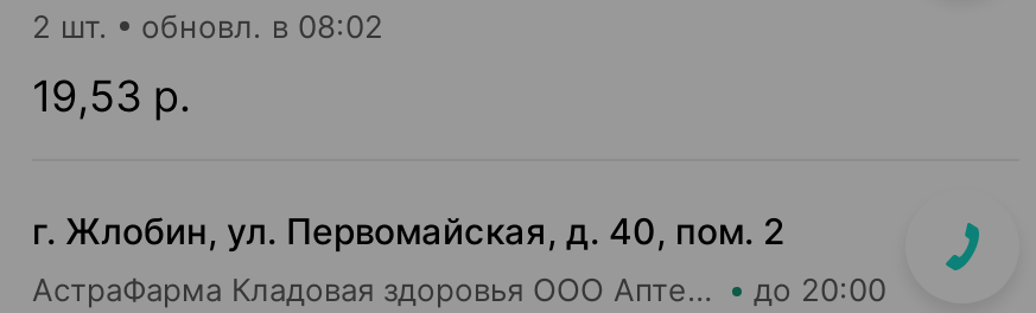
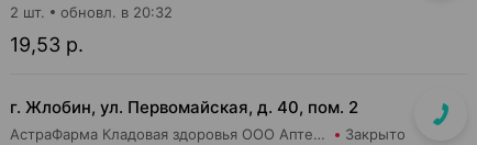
- 2 шт. обновл. в 08:02
+ 2 шт. обновл. в 20:32

- до 20:00
+ Закрыто
